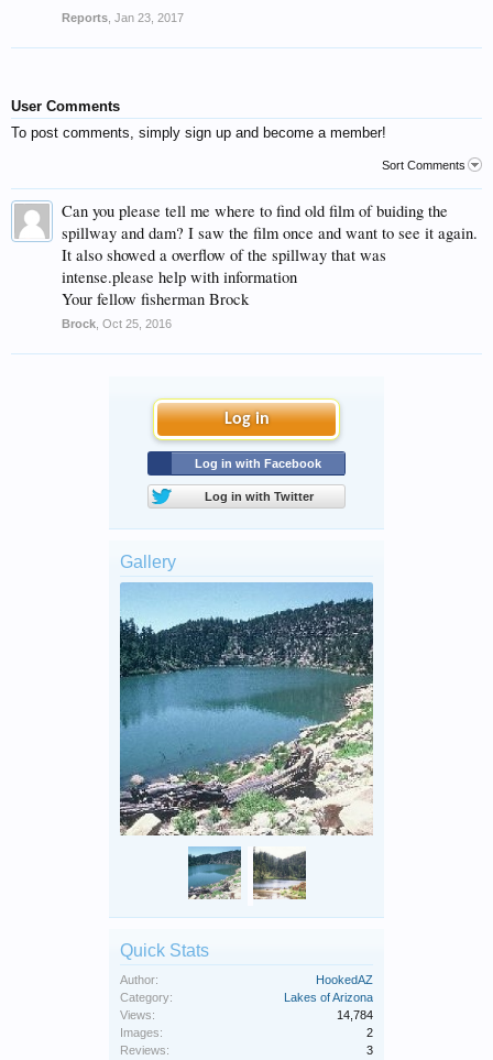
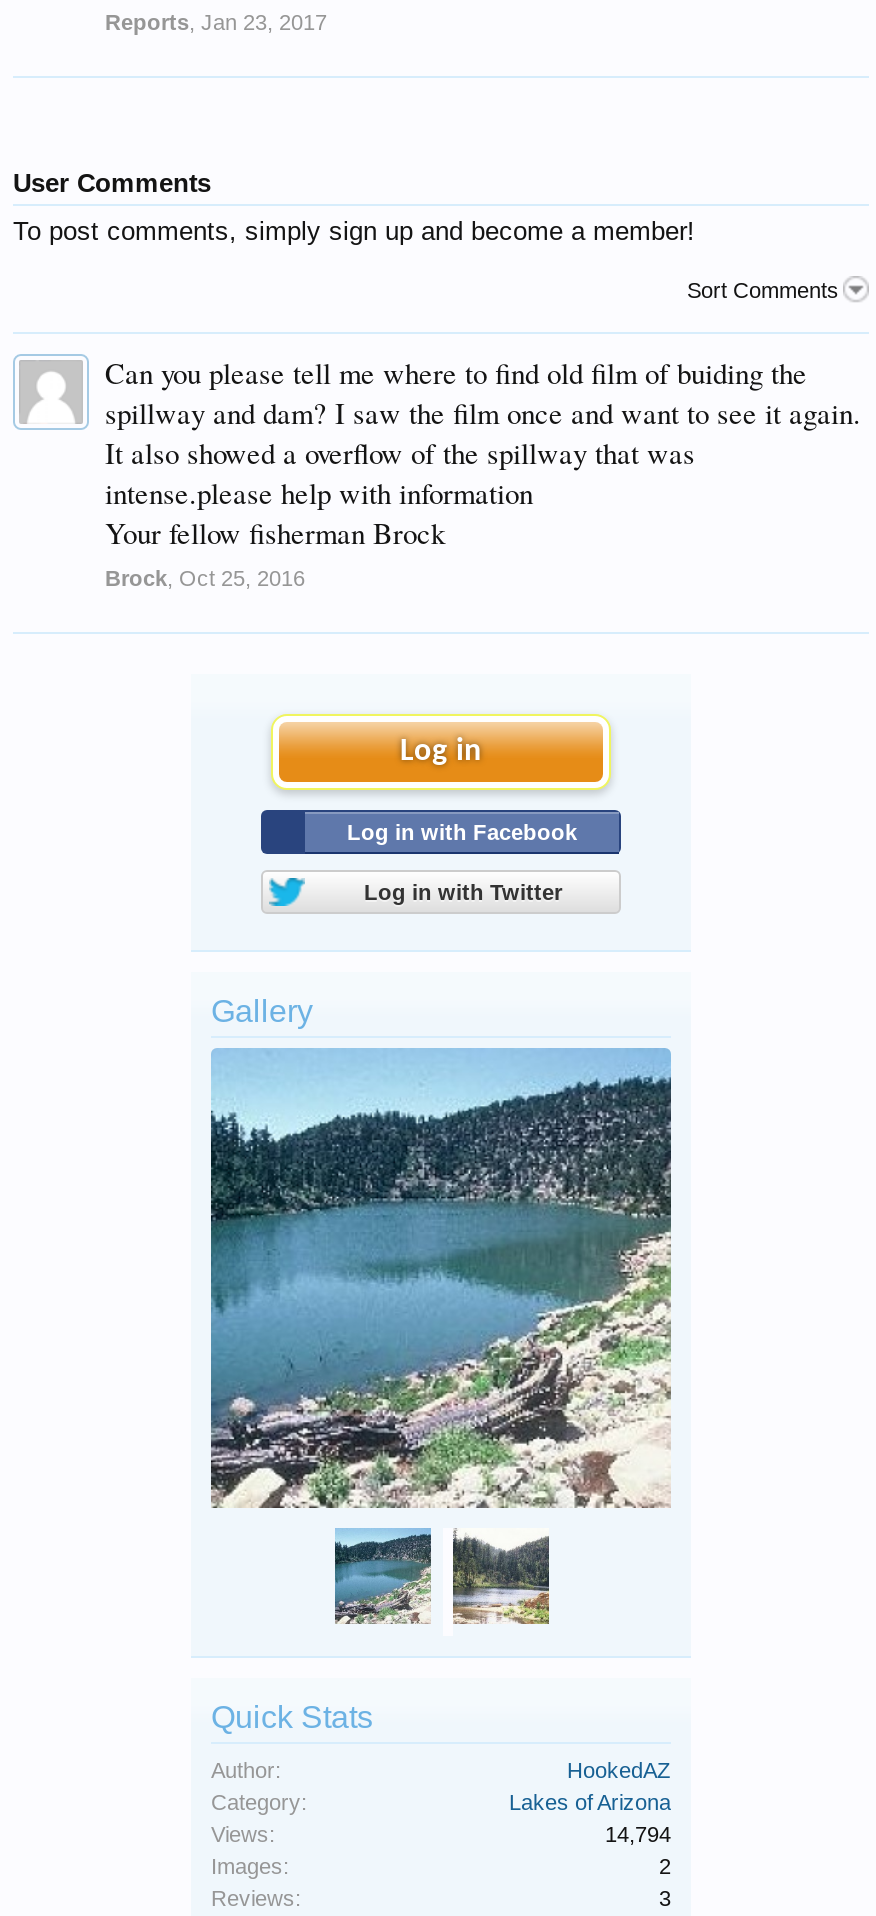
- 14,784
+ 14,794
